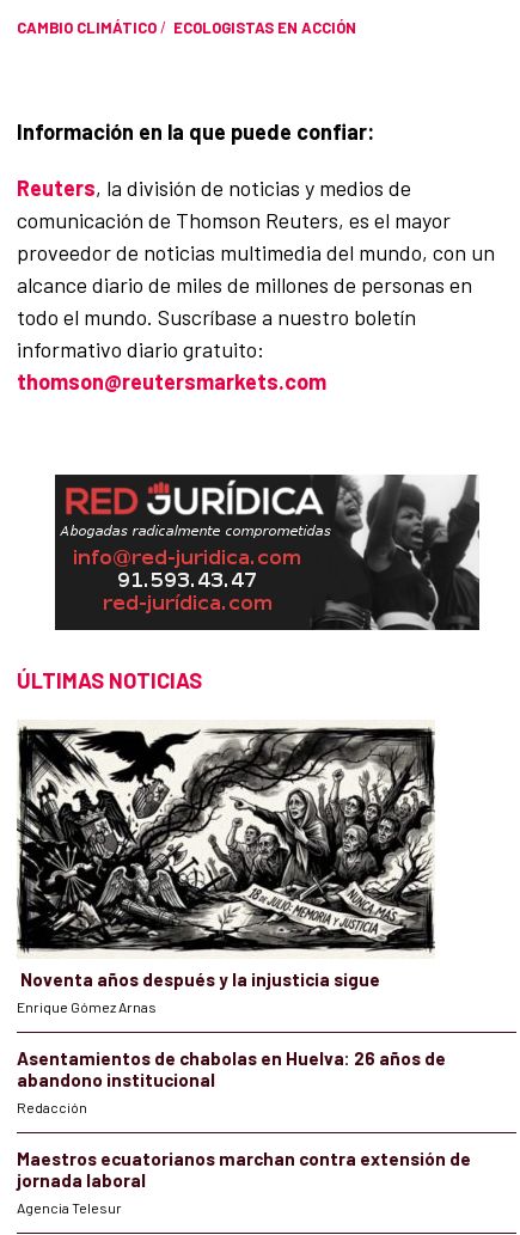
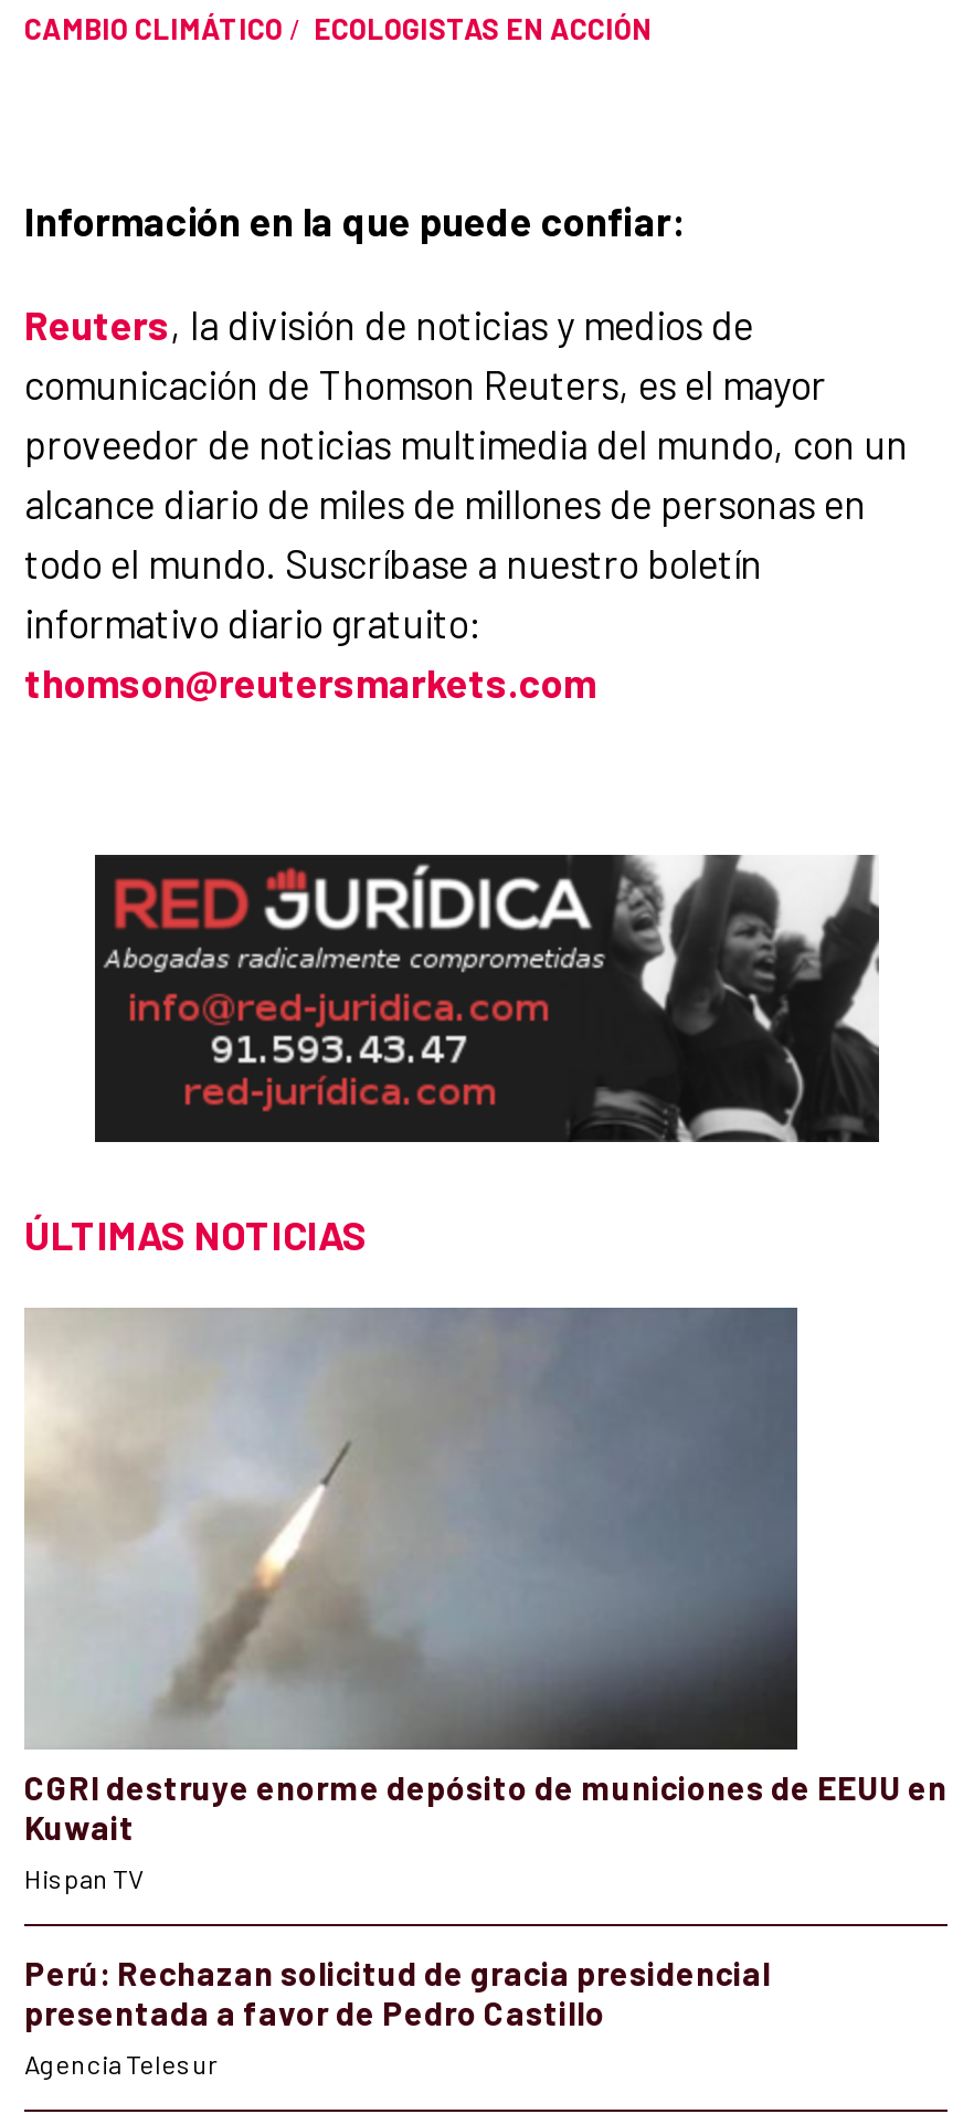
- [image]
- Noventa años después y la injusticia sigue
- Enrique Gómez Arnas
- Asentamientos de chabolas en Huelva: 26 años de
- abandono institucional
- Redacción
- Maestros ecuatorianos marchan contra extensión de
- jornada laboral
+ [image]
+ CGRI destruye enorme depósito de municiones de EEUU en
+ Kuwait
+ Hispan TV
+ Perú: Rechazan solicitud de gracia presidencial
+ presentada a favor de Pedro Castillo
